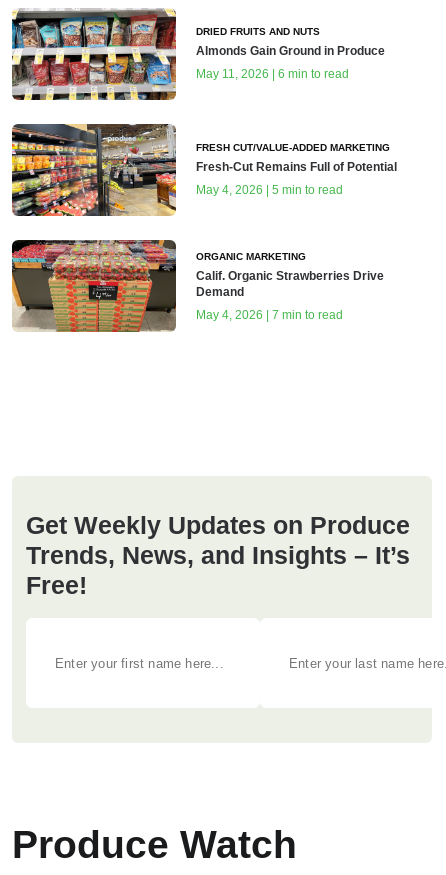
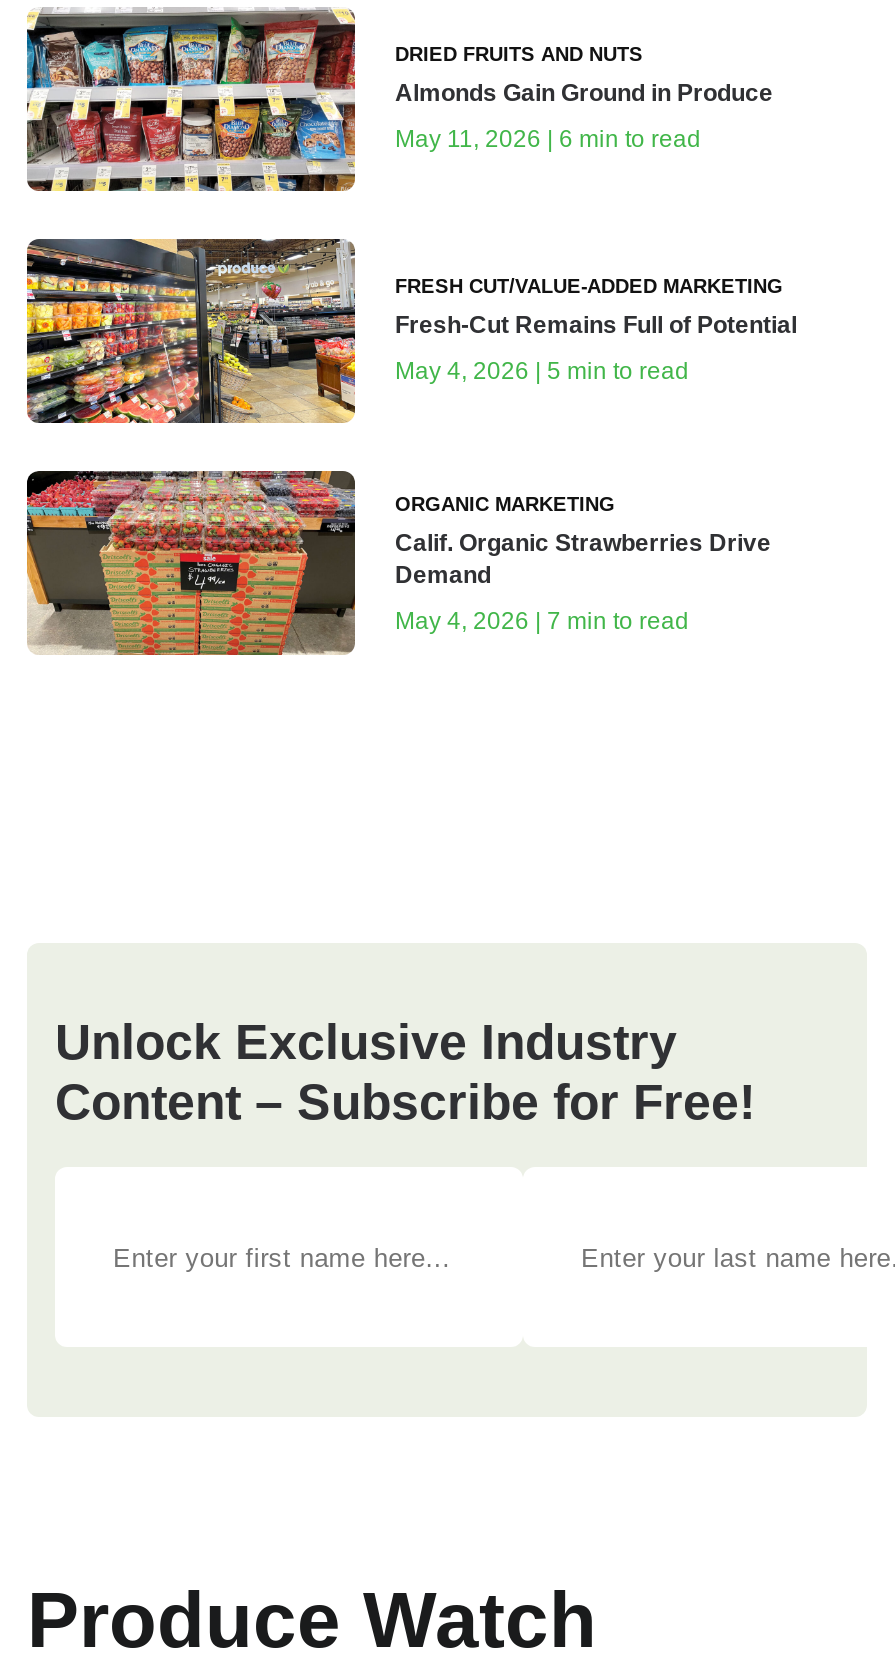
- Get Weekly Updates on Produce
- Trends, News, and Insights – It’s
- Free!
+ Unlock Exclusive Industry
+ Content – Subscribe for Free!
